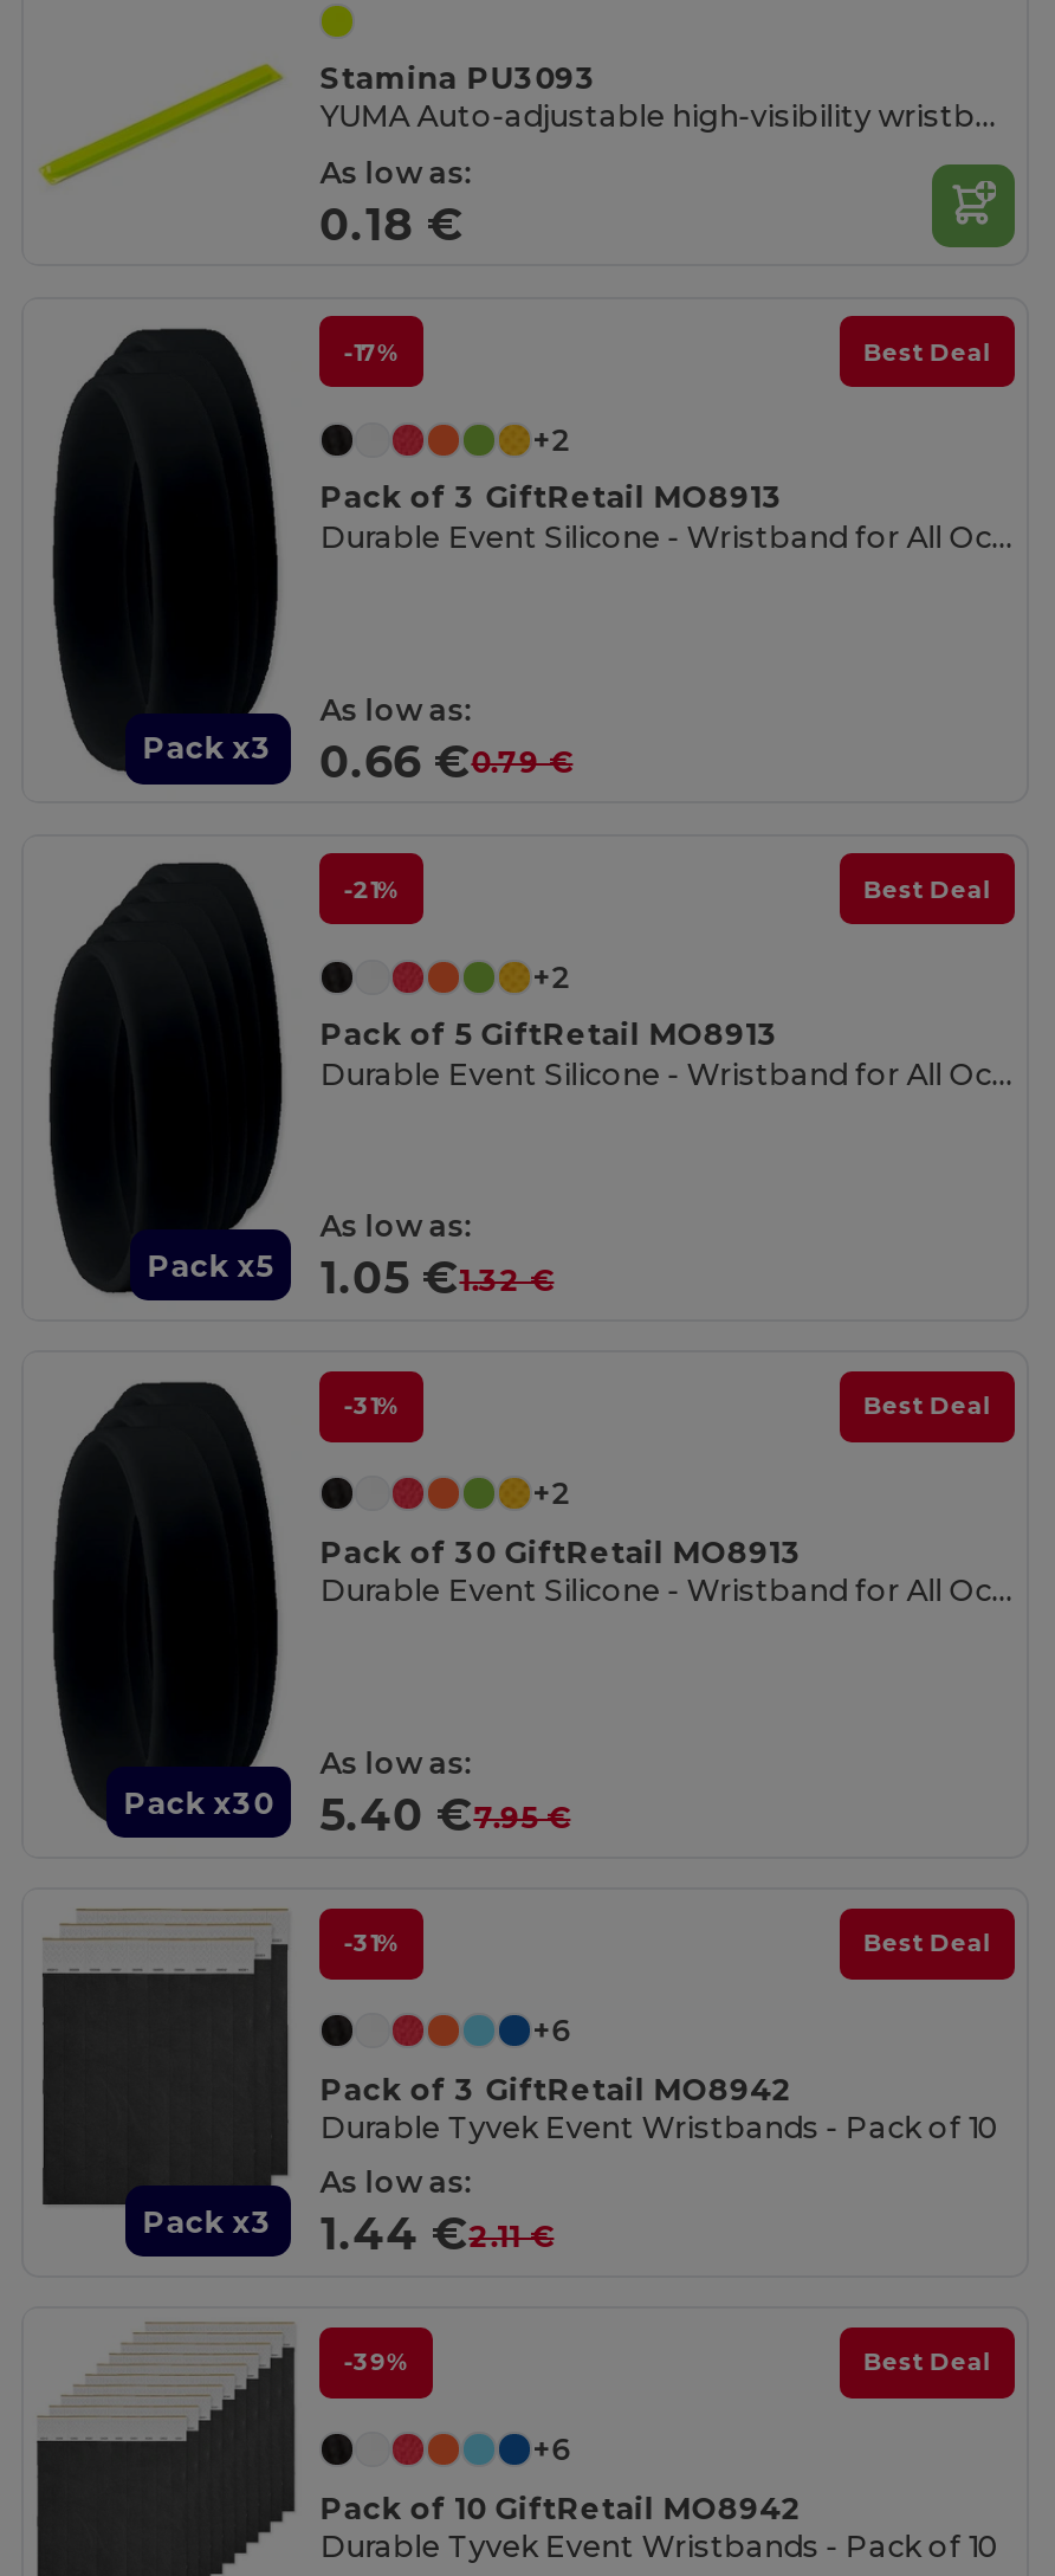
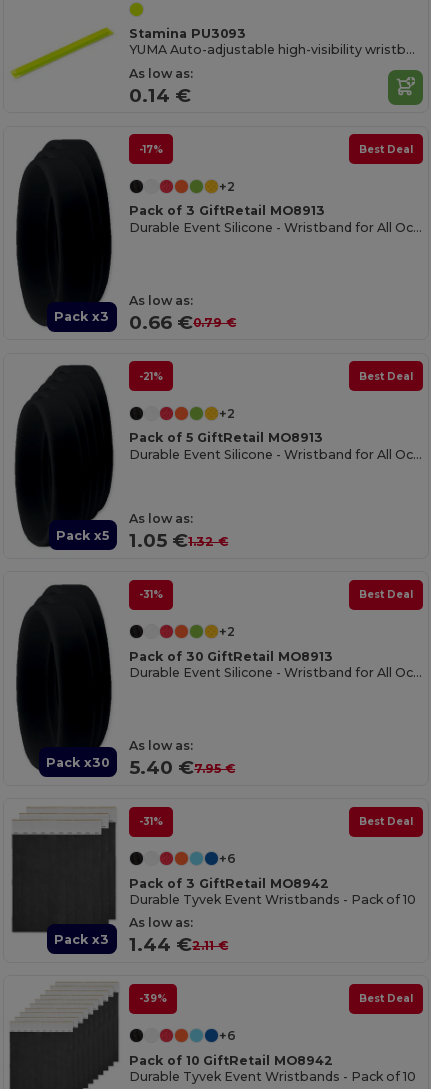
- 0.18 €
+ 0.14 €
